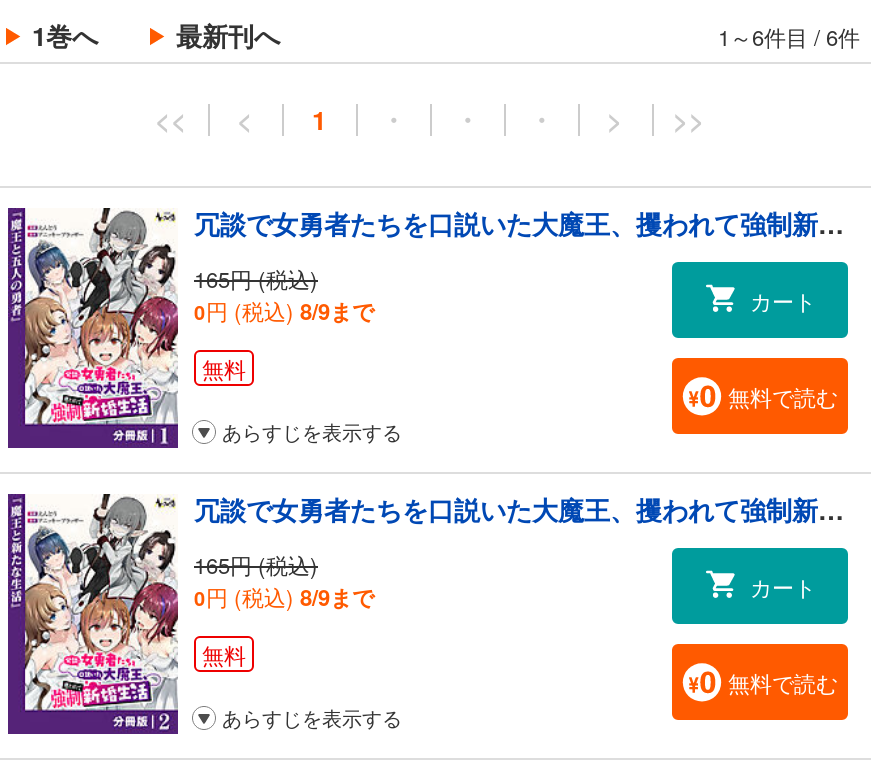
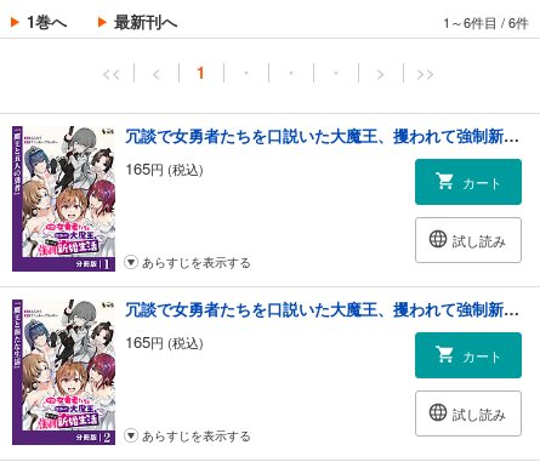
- 0円 (税込) 8/9まで
- 無料

- 無料で読む
+ 試し読み

- 0円 (税込) 8/9まで
- 無料

- 無料で読む
+ 試し読み
